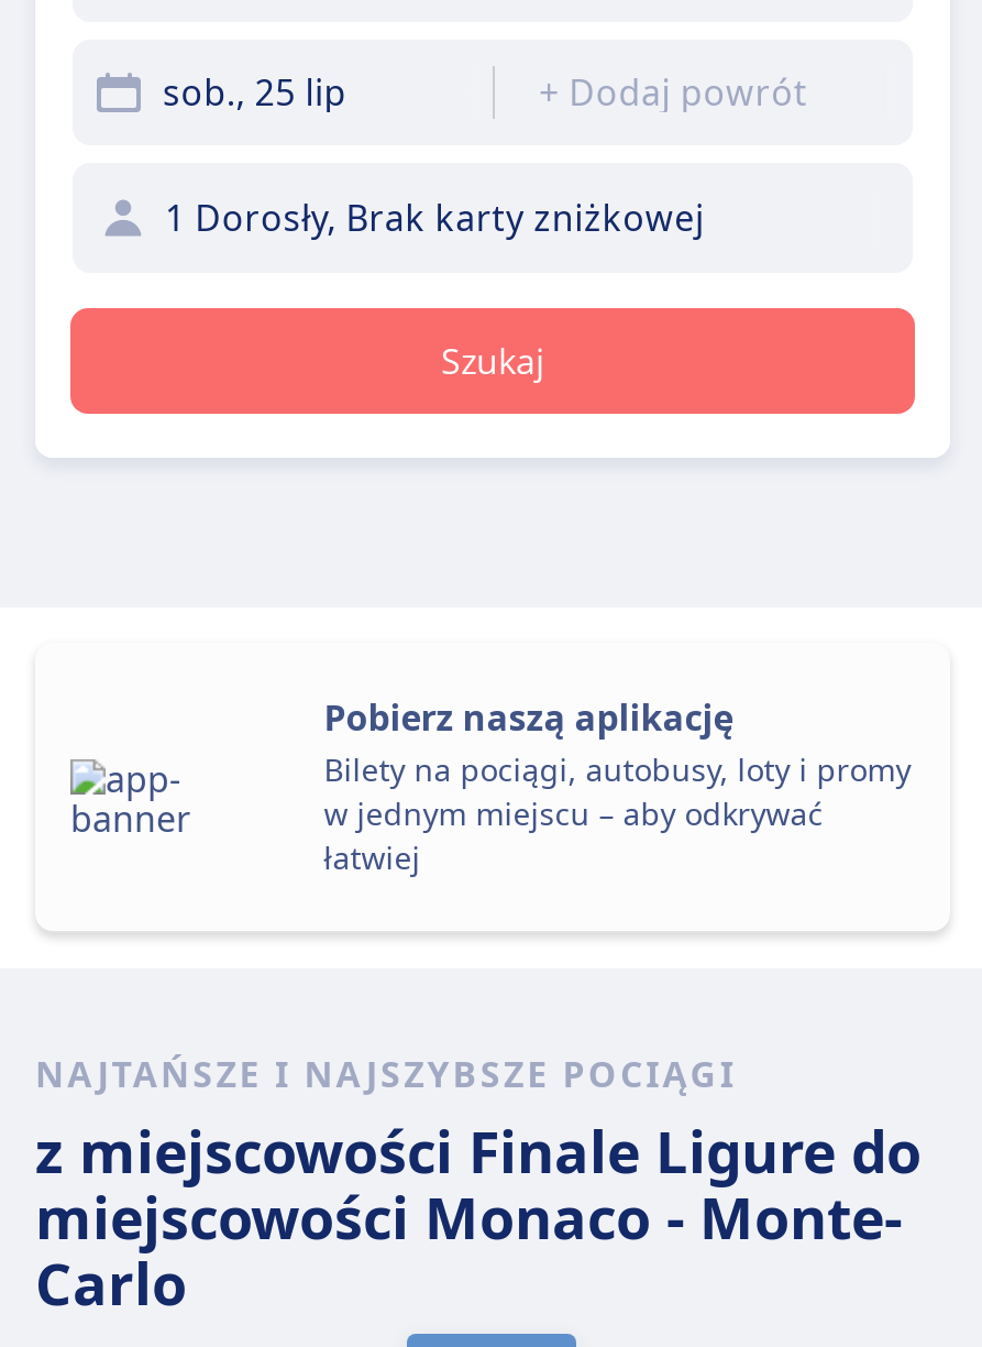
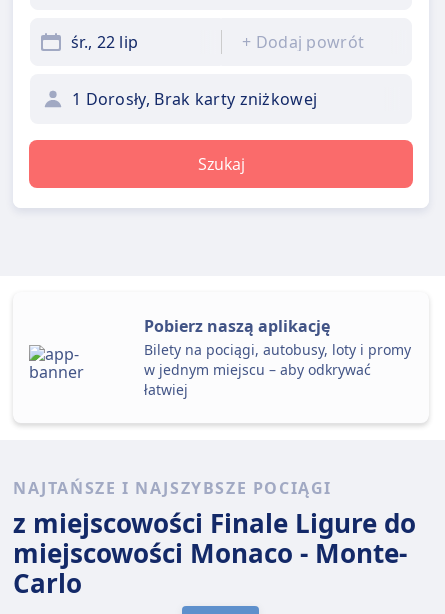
- sob., 25 lip
+ śr., 22 lip
